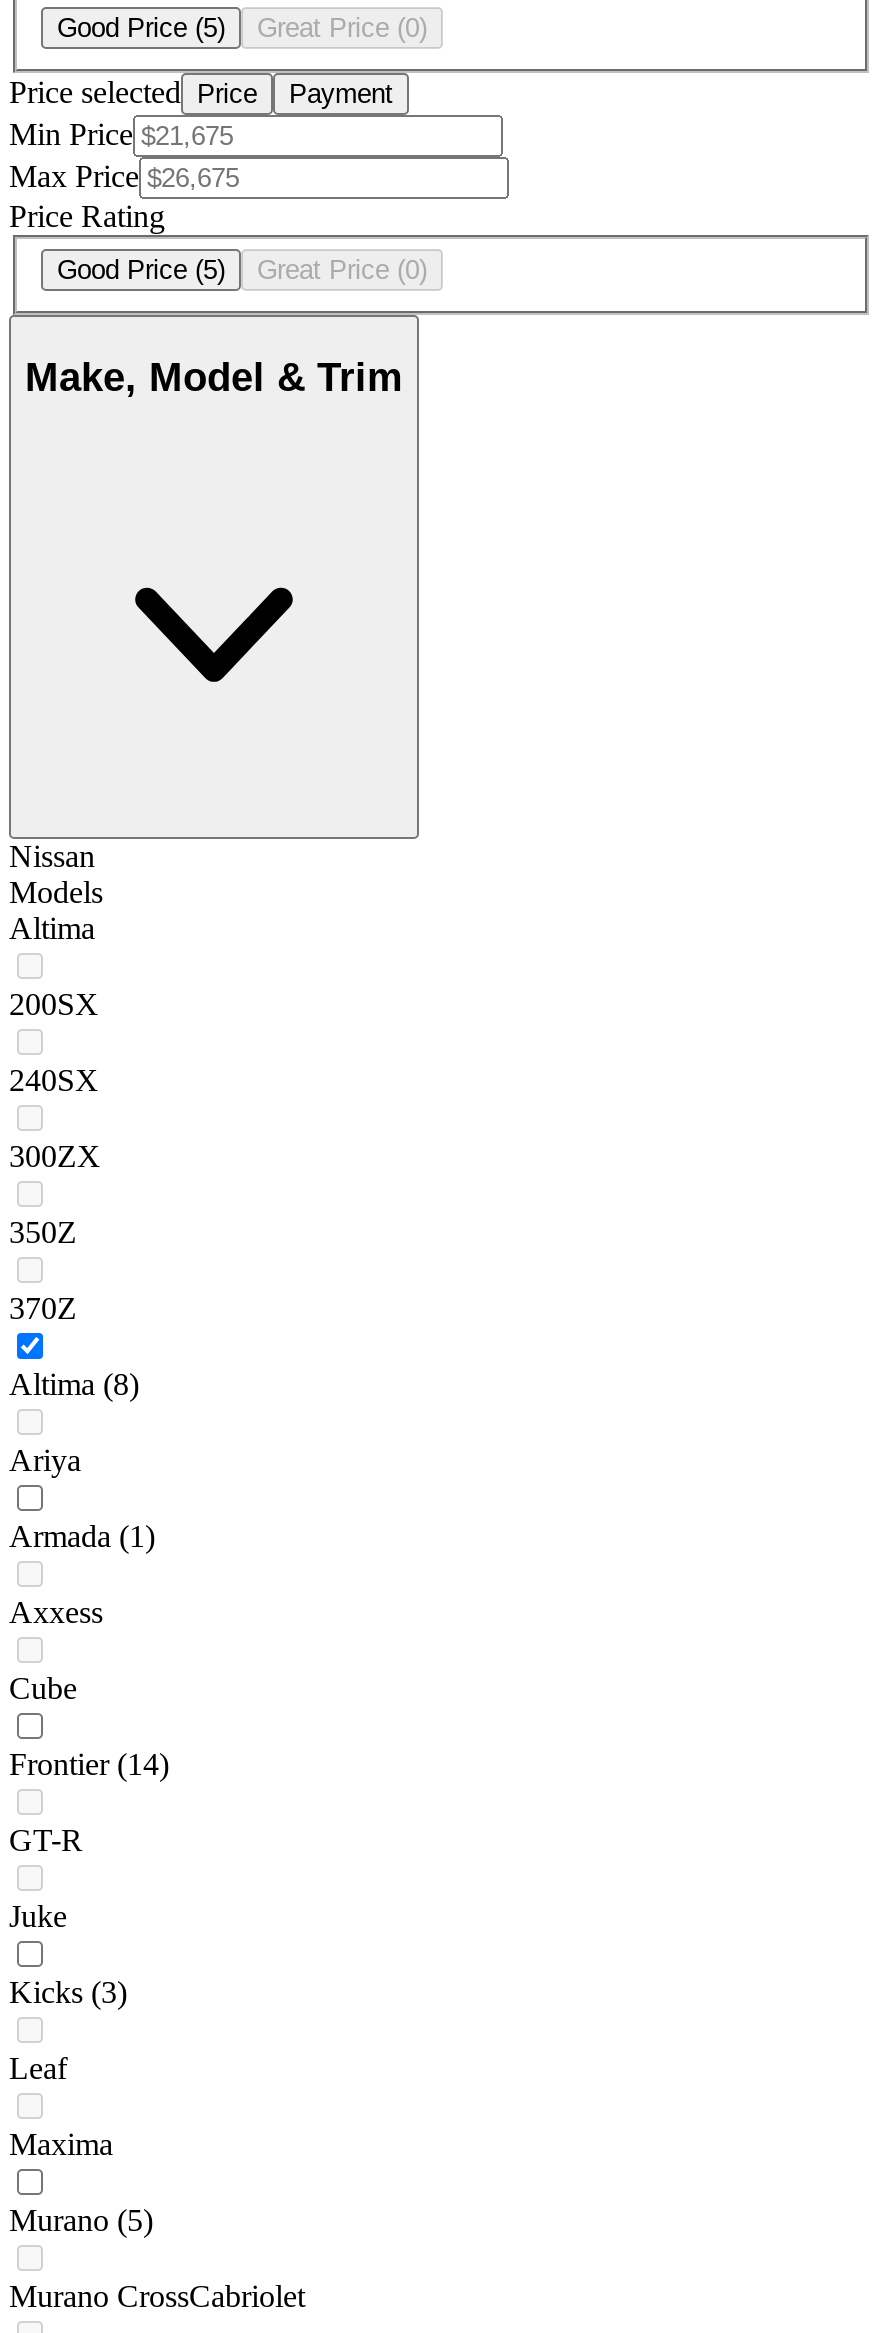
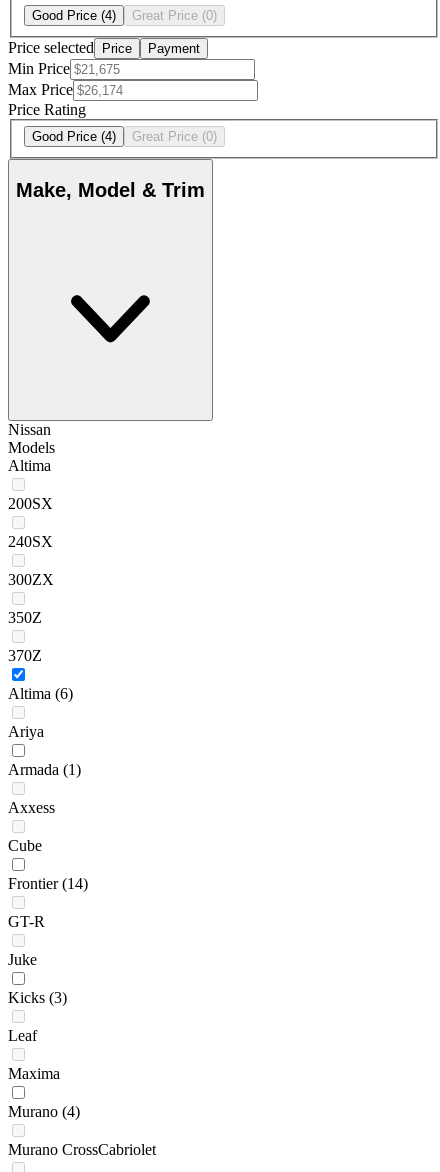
- Good Price (5) Great Price (0)
+ Good Price (4) Great Price (0)

- Good Price (5) Great Price (0)
+ Good Price (4) Great Price (0)

- Altima (8)
+ Altima (6)

- Murano (5)
+ Murano (4)
